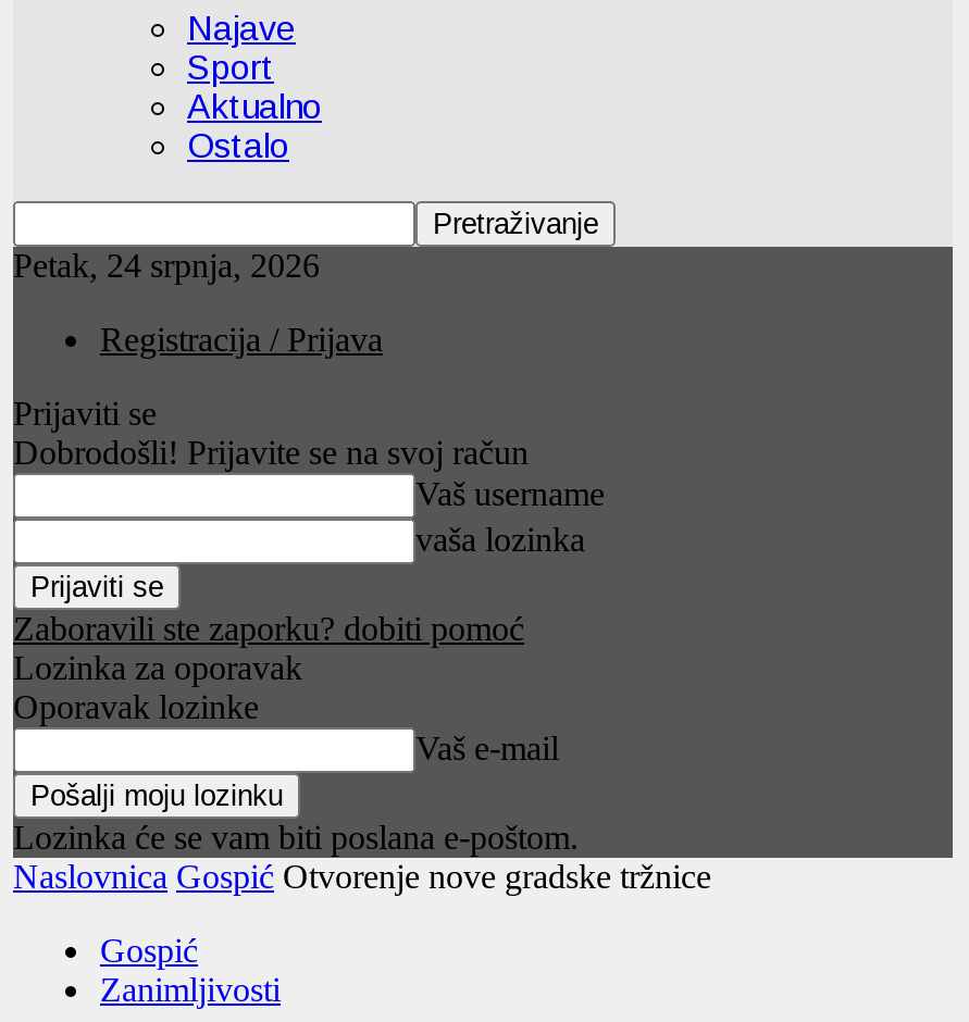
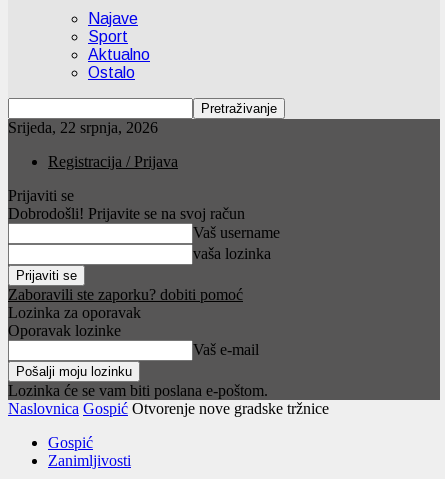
- Petak, 24 srpnja, 2026
+ Srijeda, 22 srpnja, 2026
